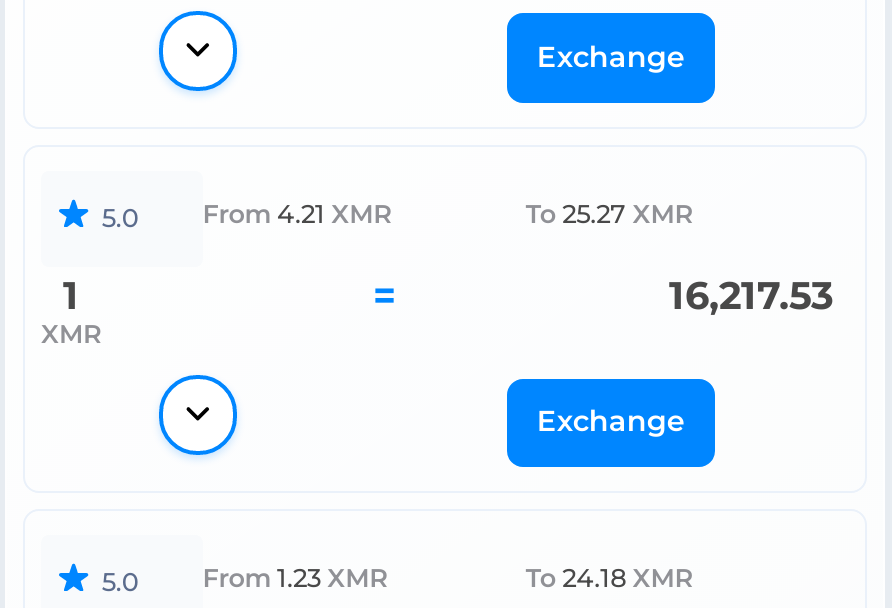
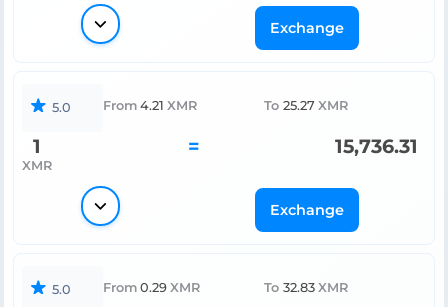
- 16,217.53
+ 15,736.31

- From 1.23 XMR
+ From 0.29 XMR

- To 24.18 XMR
+ To 32.83 XMR
